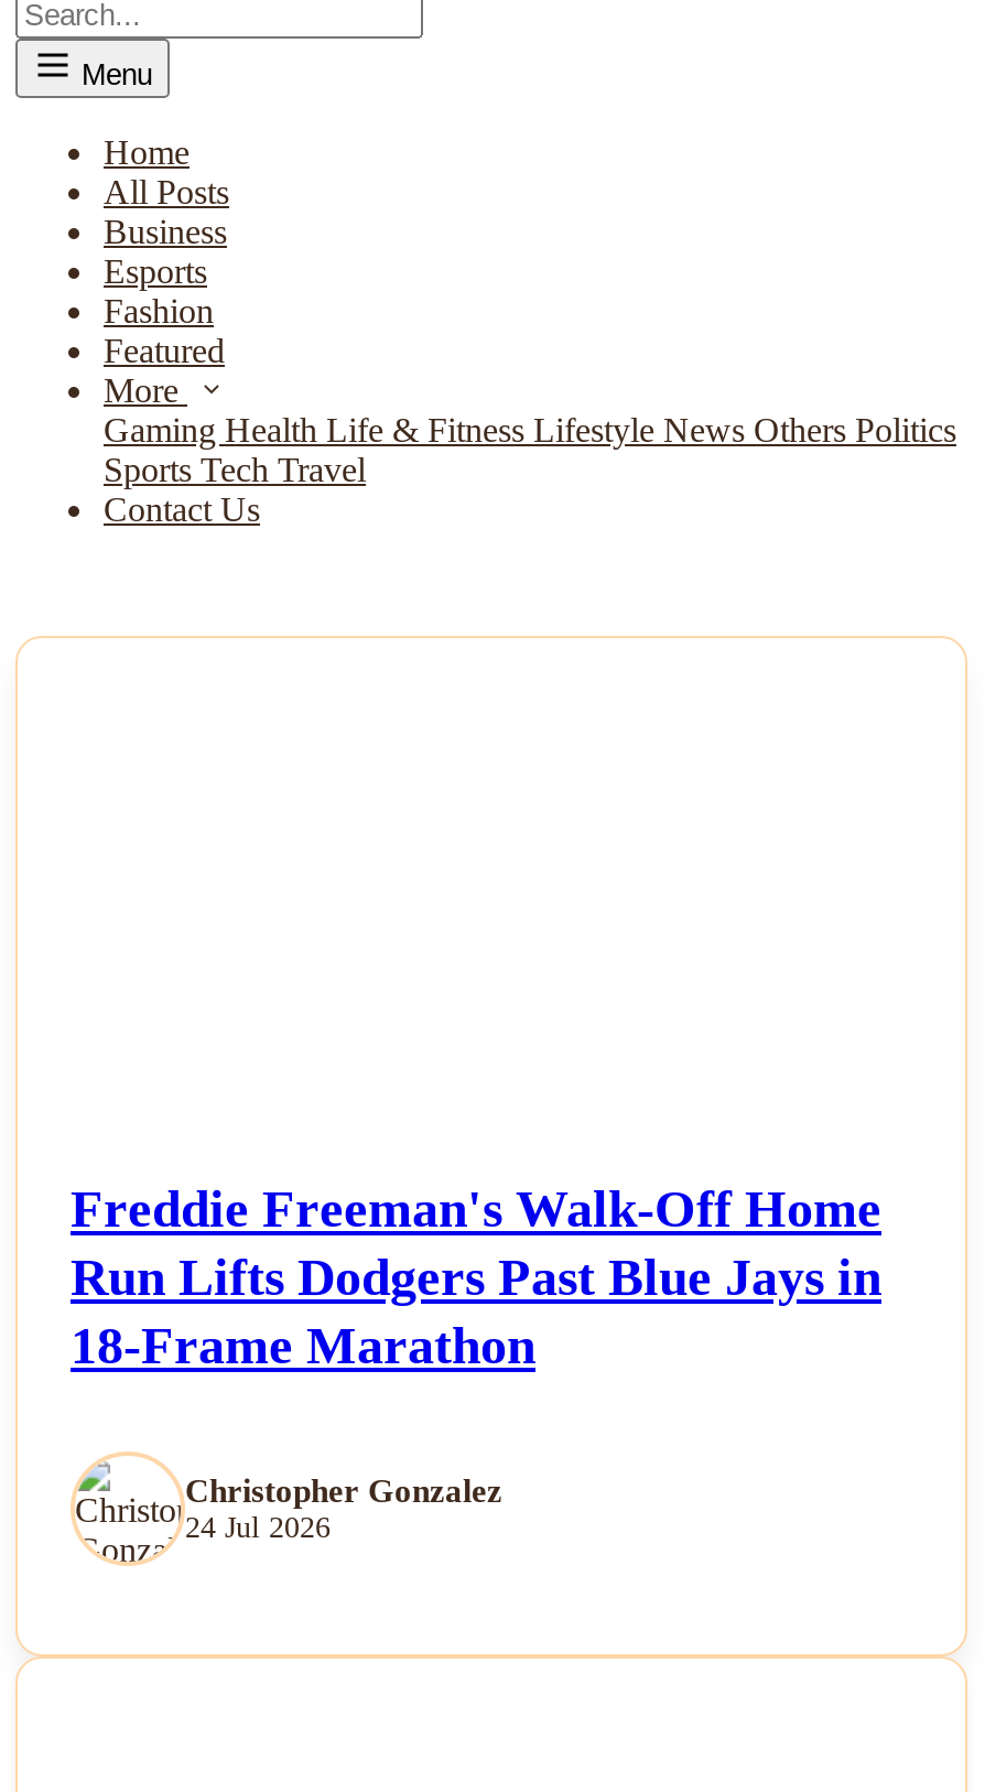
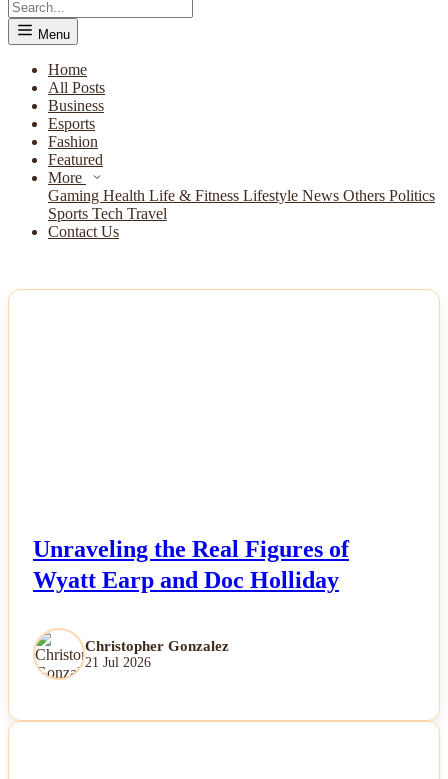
- Freddie Freeman's Walk-Off Home
- Run Lifts Dodgers Past Blue Jays in
- 18-Frame Marathon
+ Unraveling the Real Figures of
+ Wyatt Earp and Doc Holliday

- 24 Jul 2026
+ 21 Jul 2026
